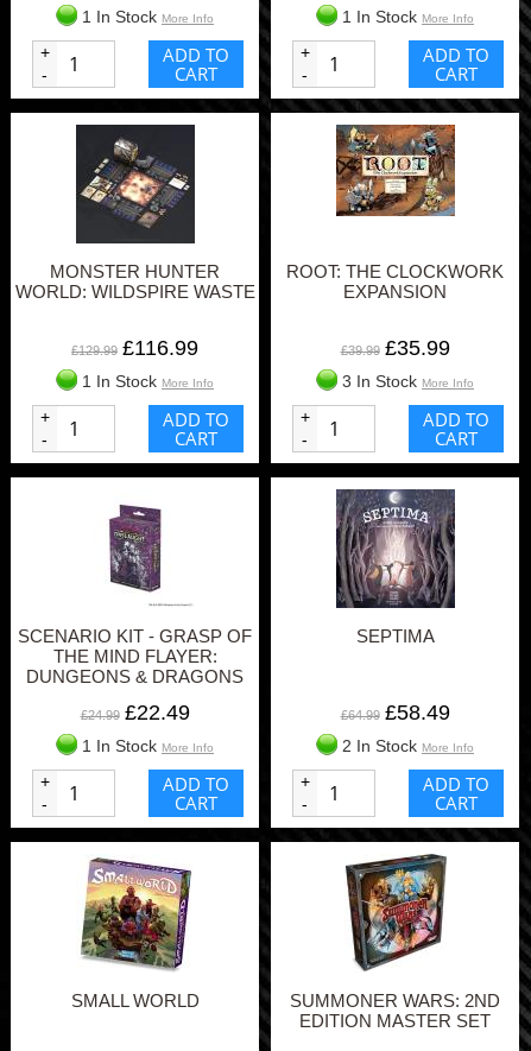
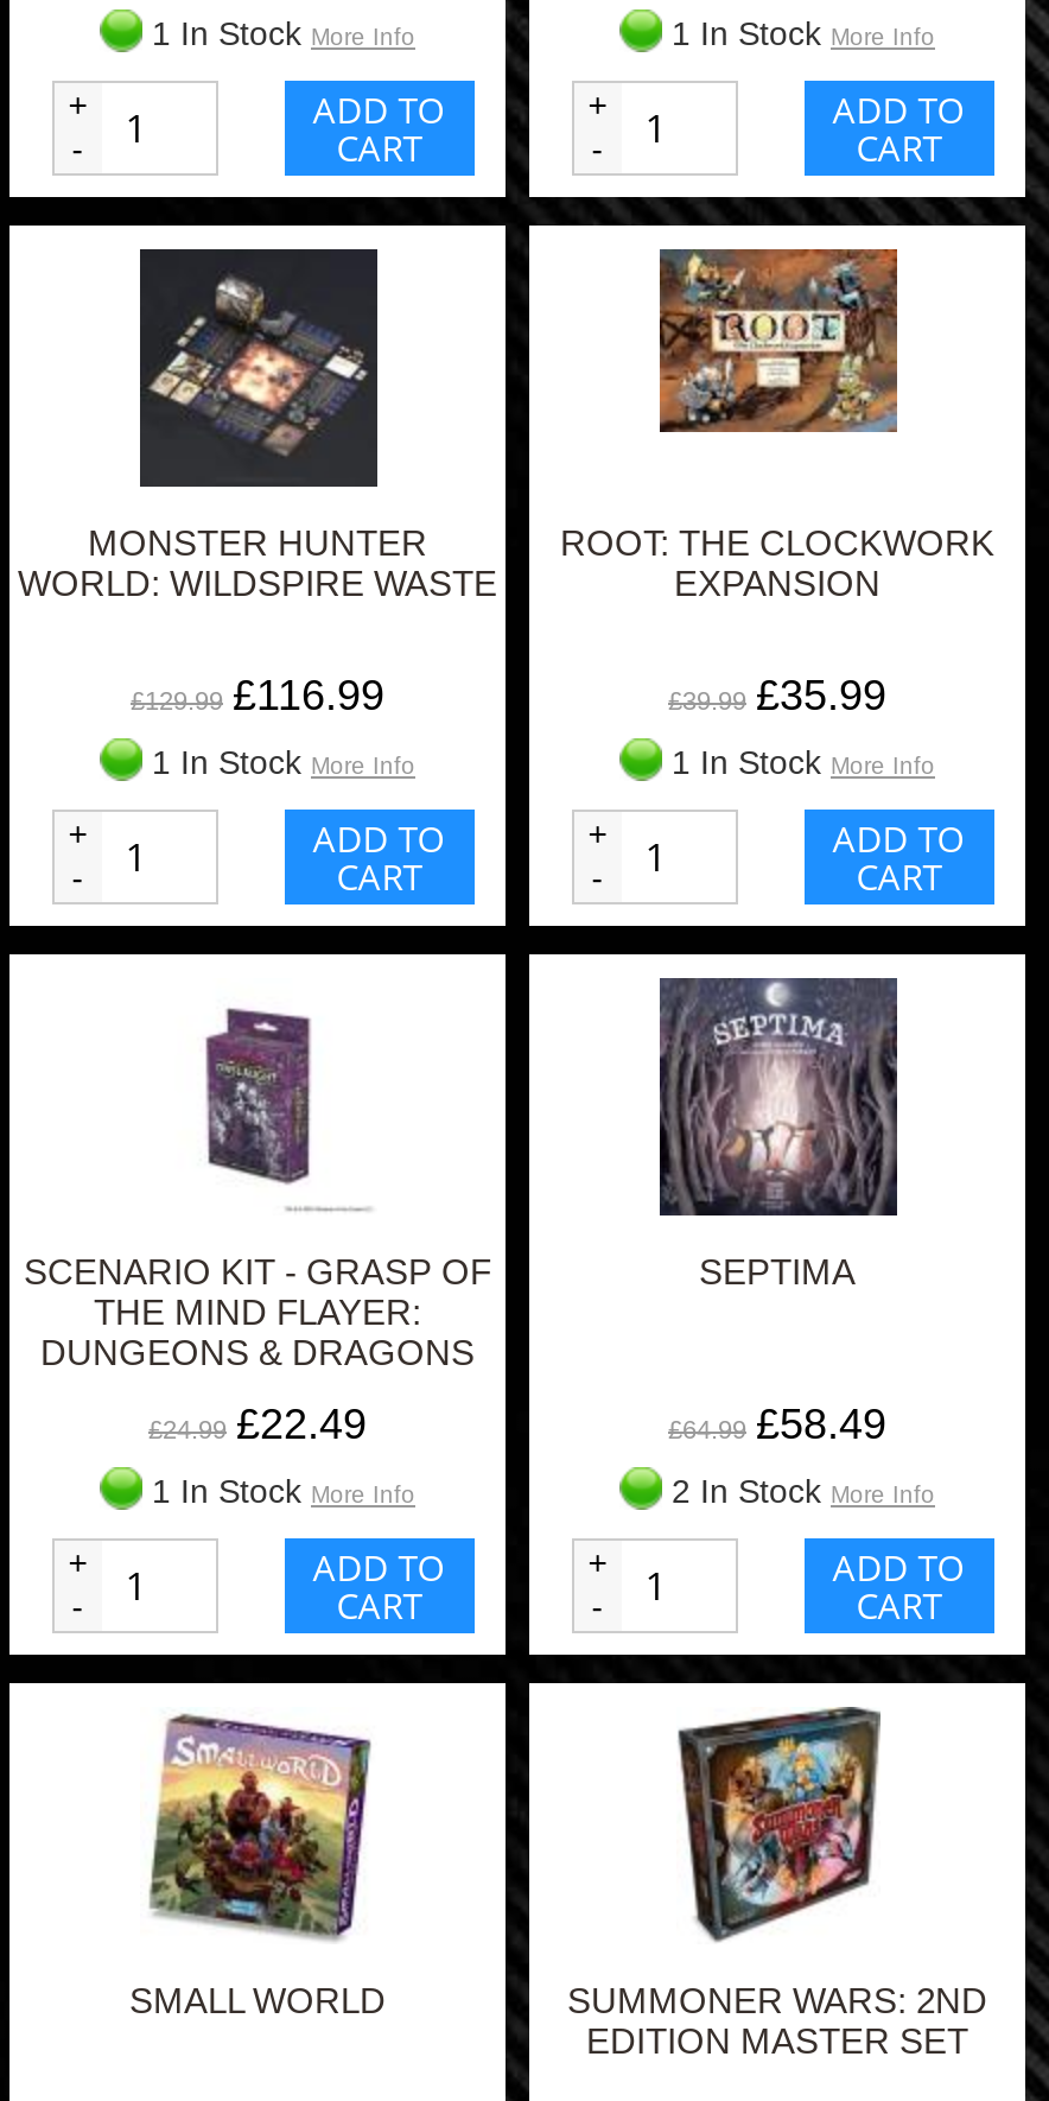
- 3 In Stock More Info
+ 1 In Stock More Info
